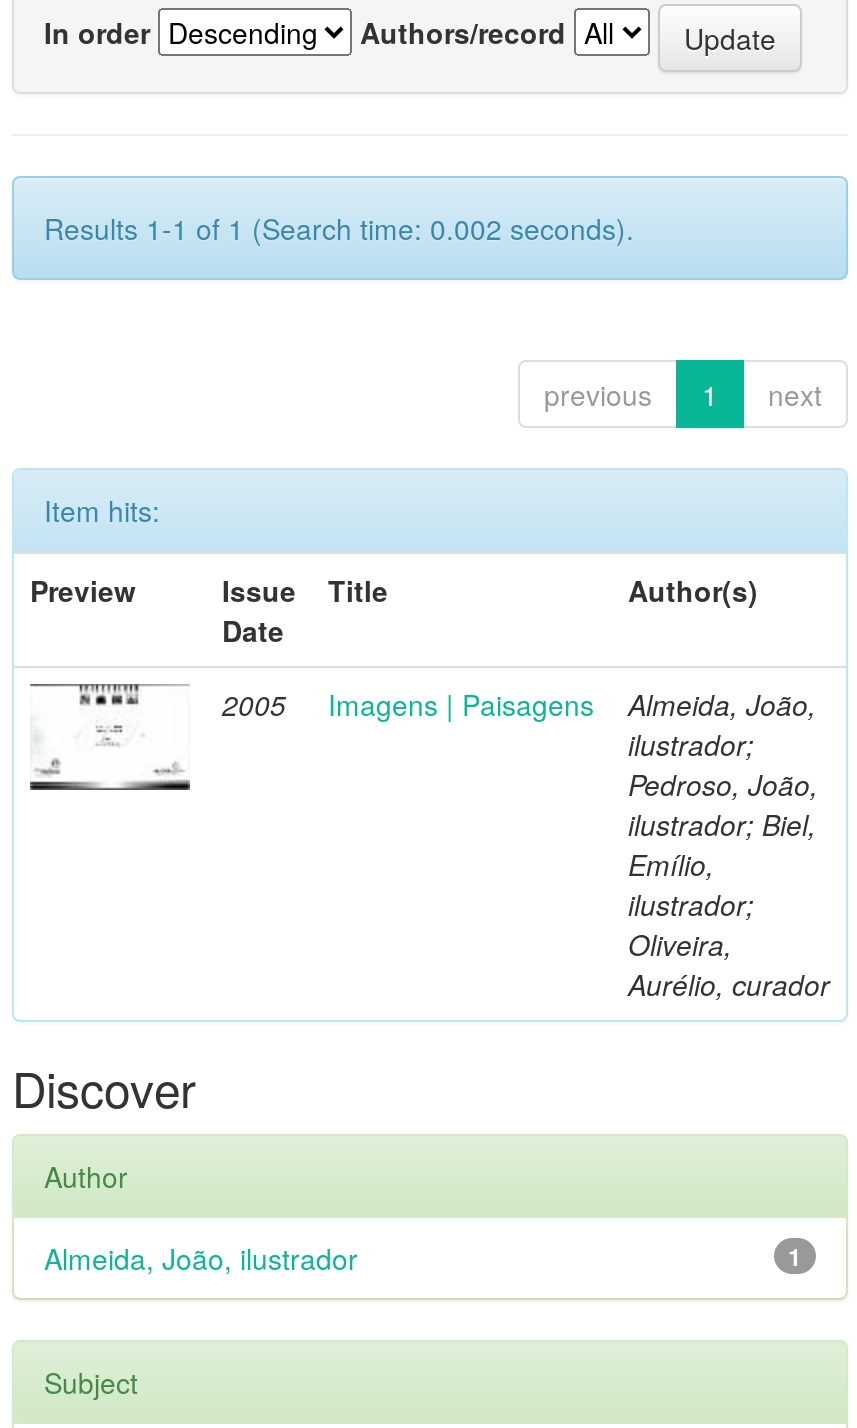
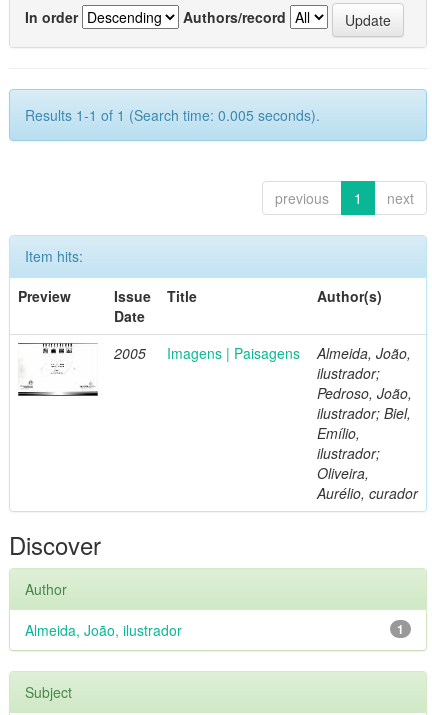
- Results 1-1 of 1 (Search time: 0.002 seconds).
+ Results 1-1 of 1 (Search time: 0.005 seconds).
